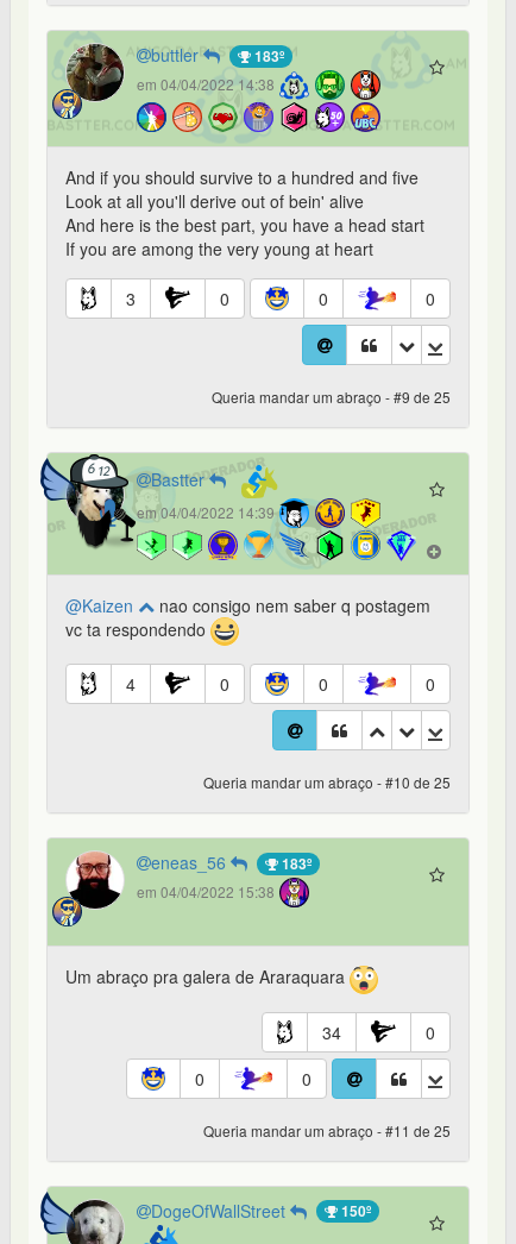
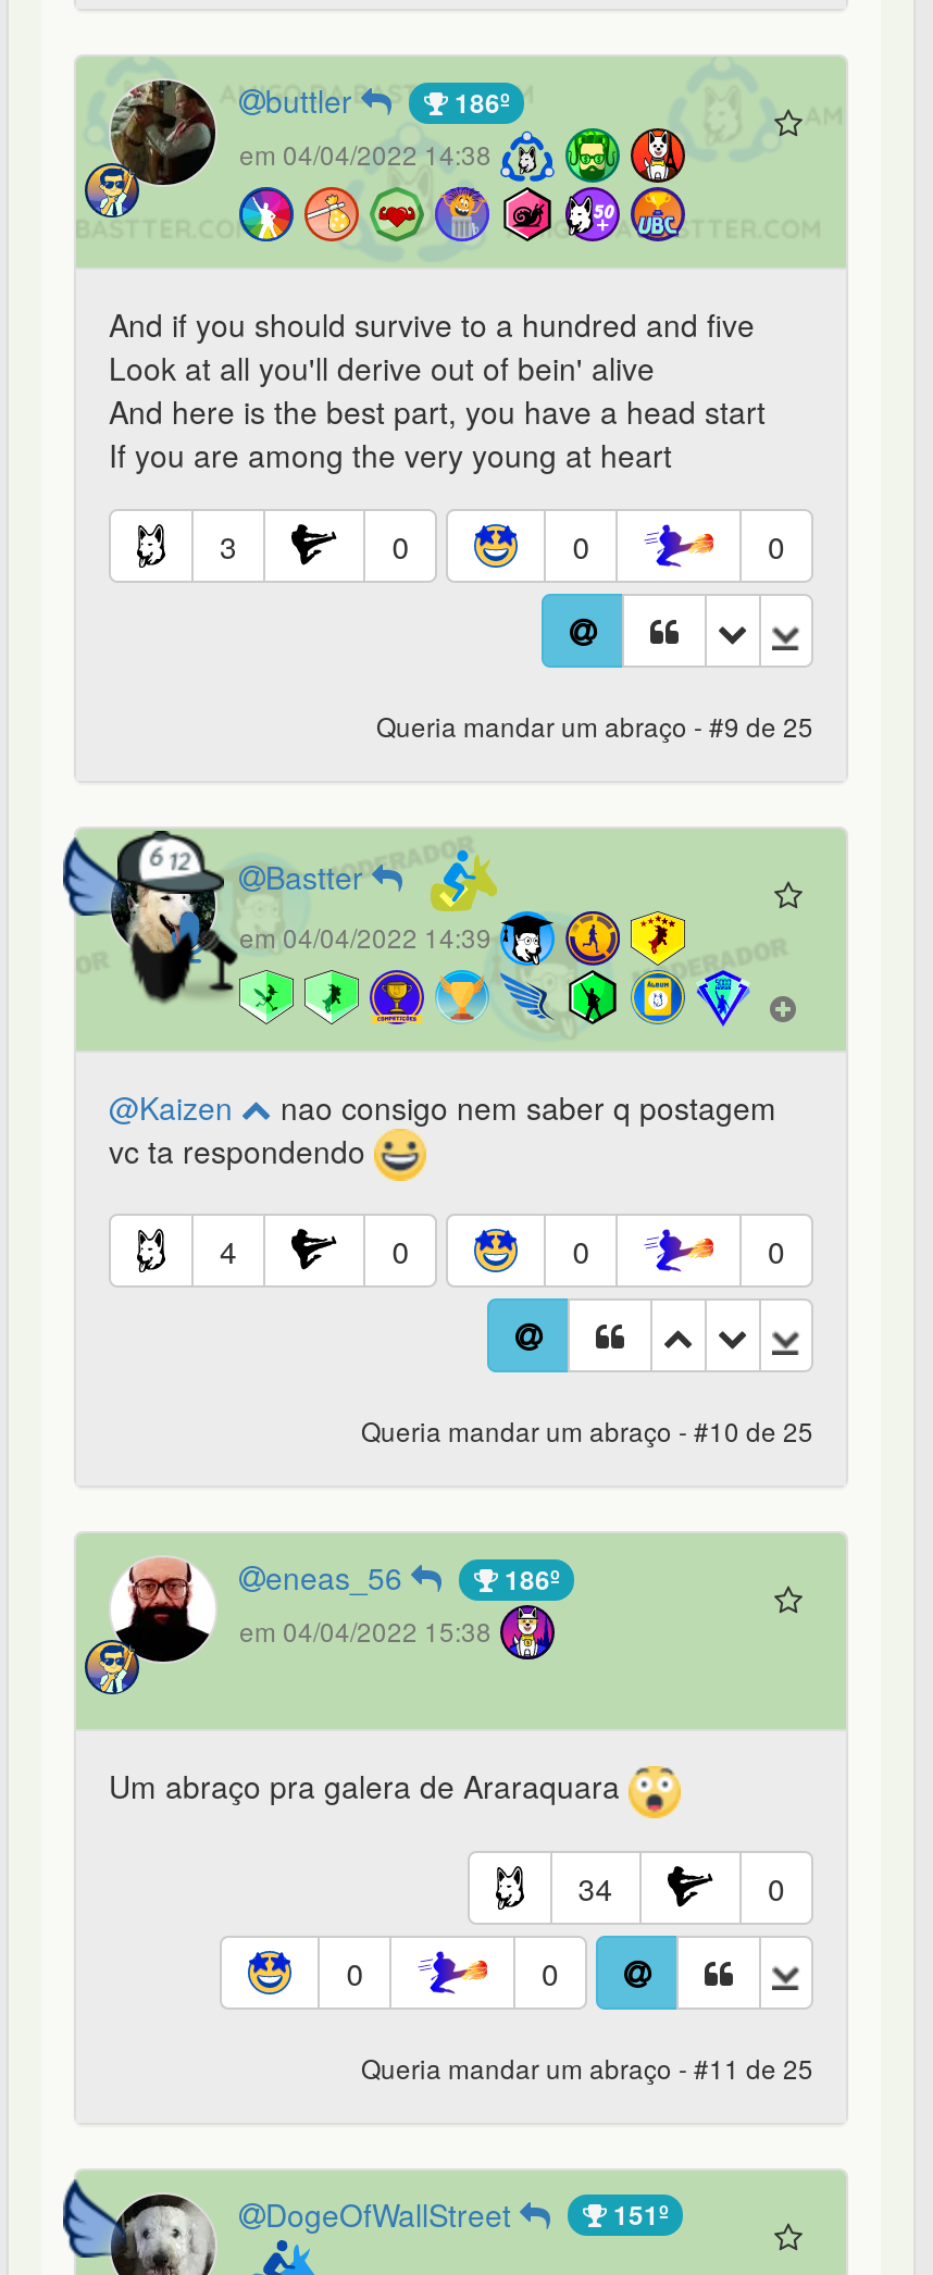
- 183º
+ 186º

- 183º
+ 186º

- 150º
+ 151º
